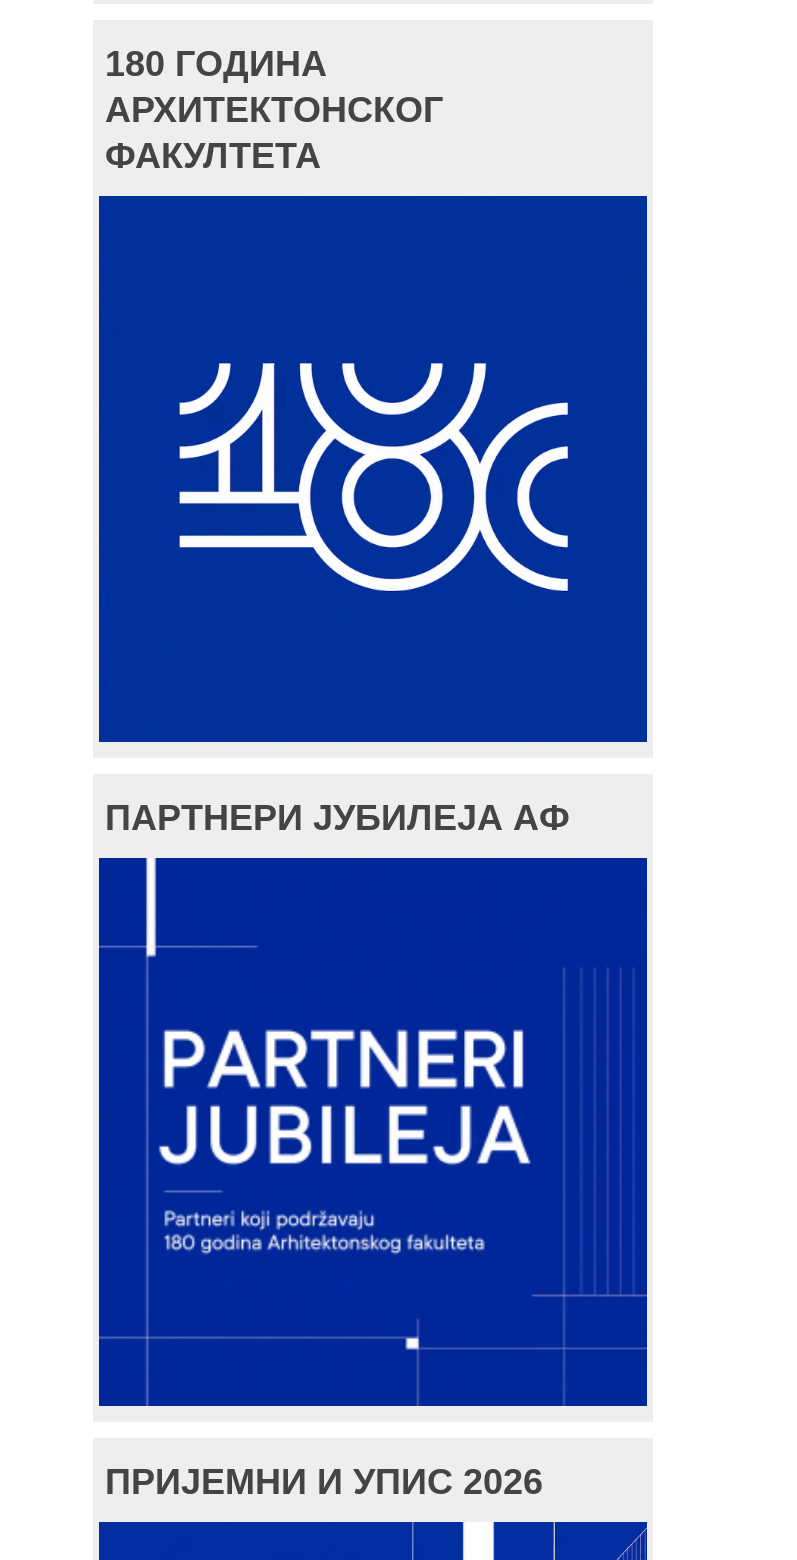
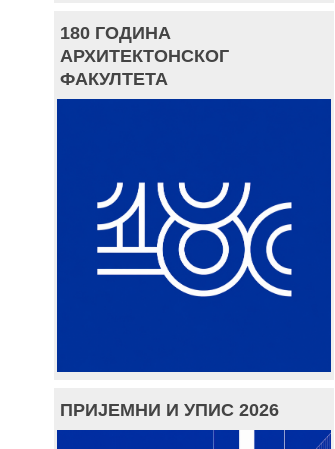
- ПАРТНЕРИ ЈУБИЛЕЈА АФ

- [image]
